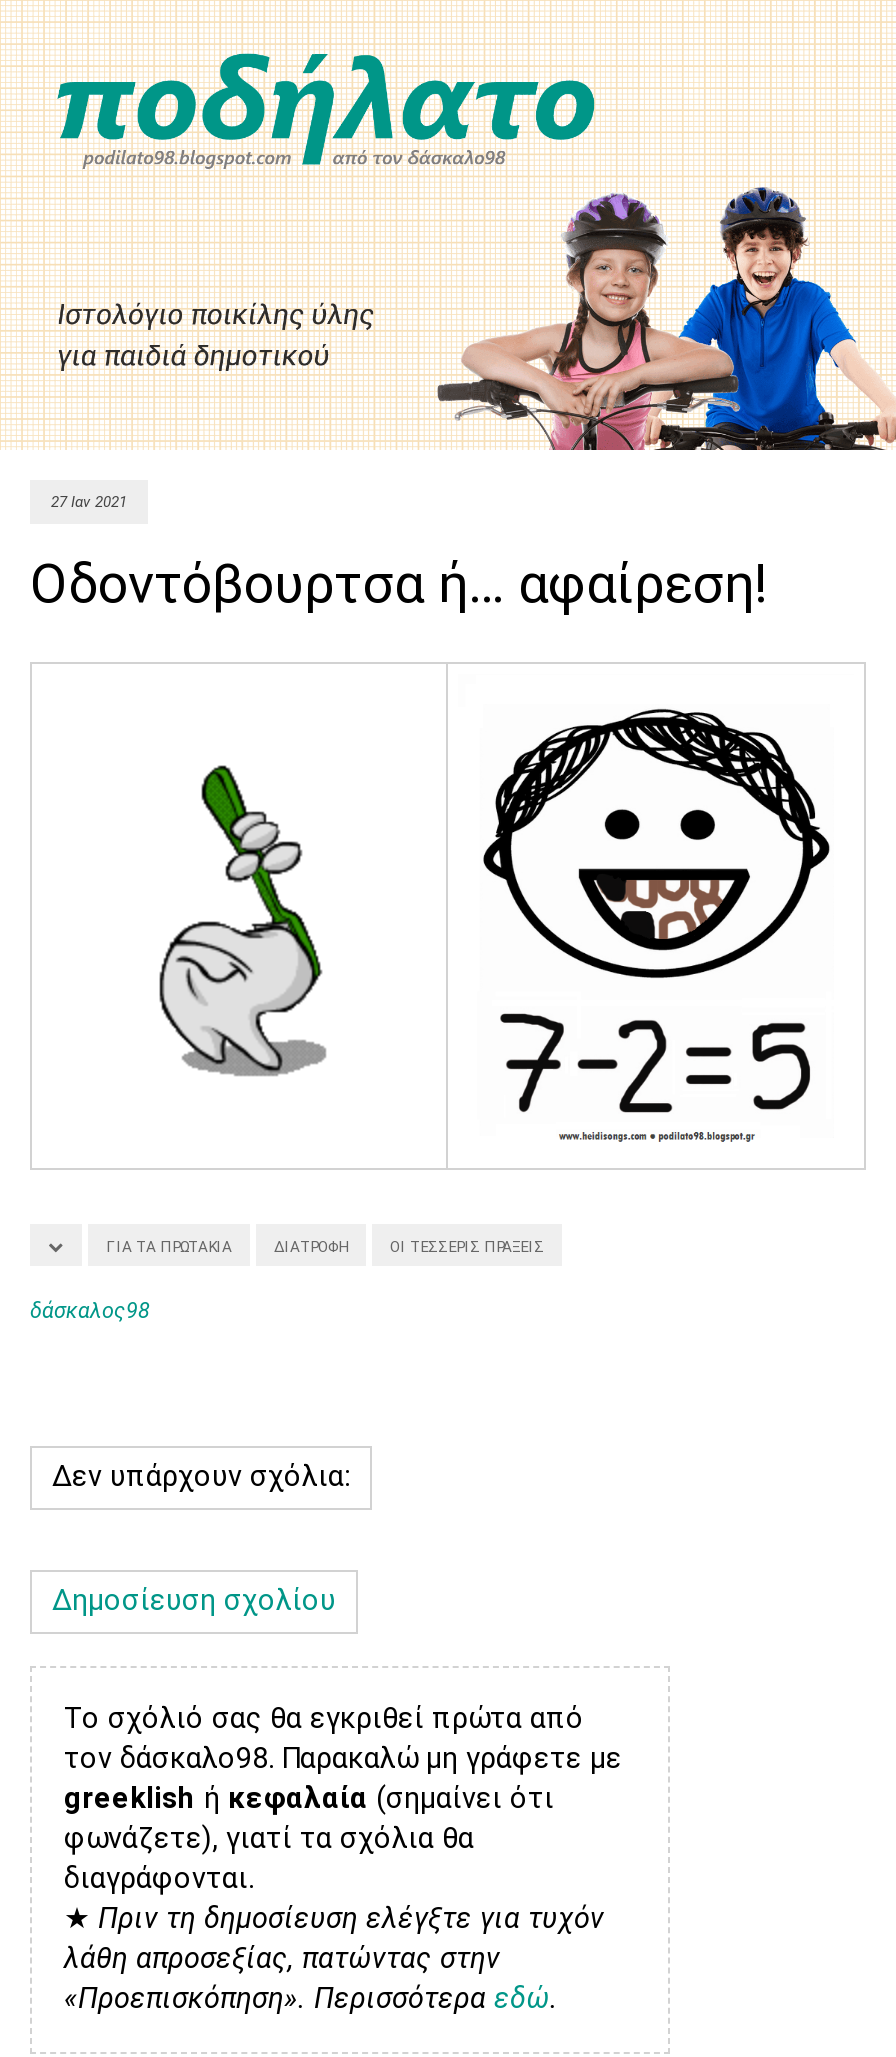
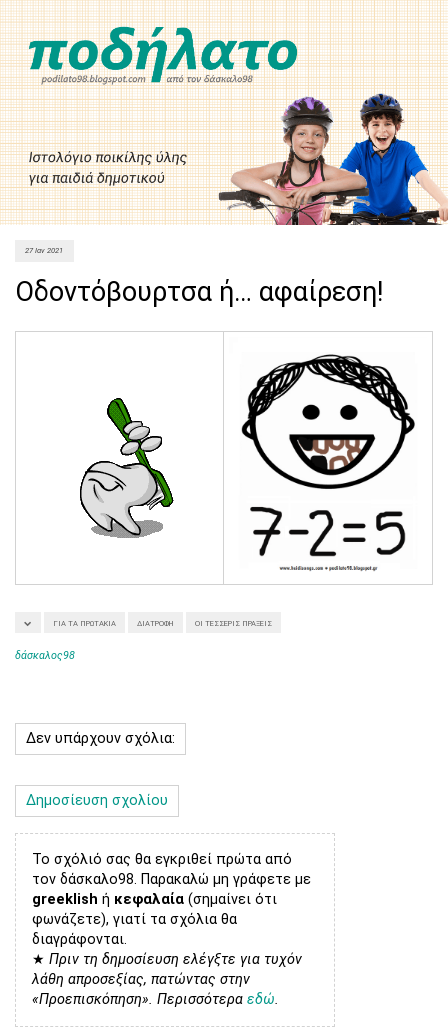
- [image]
+ [image]
